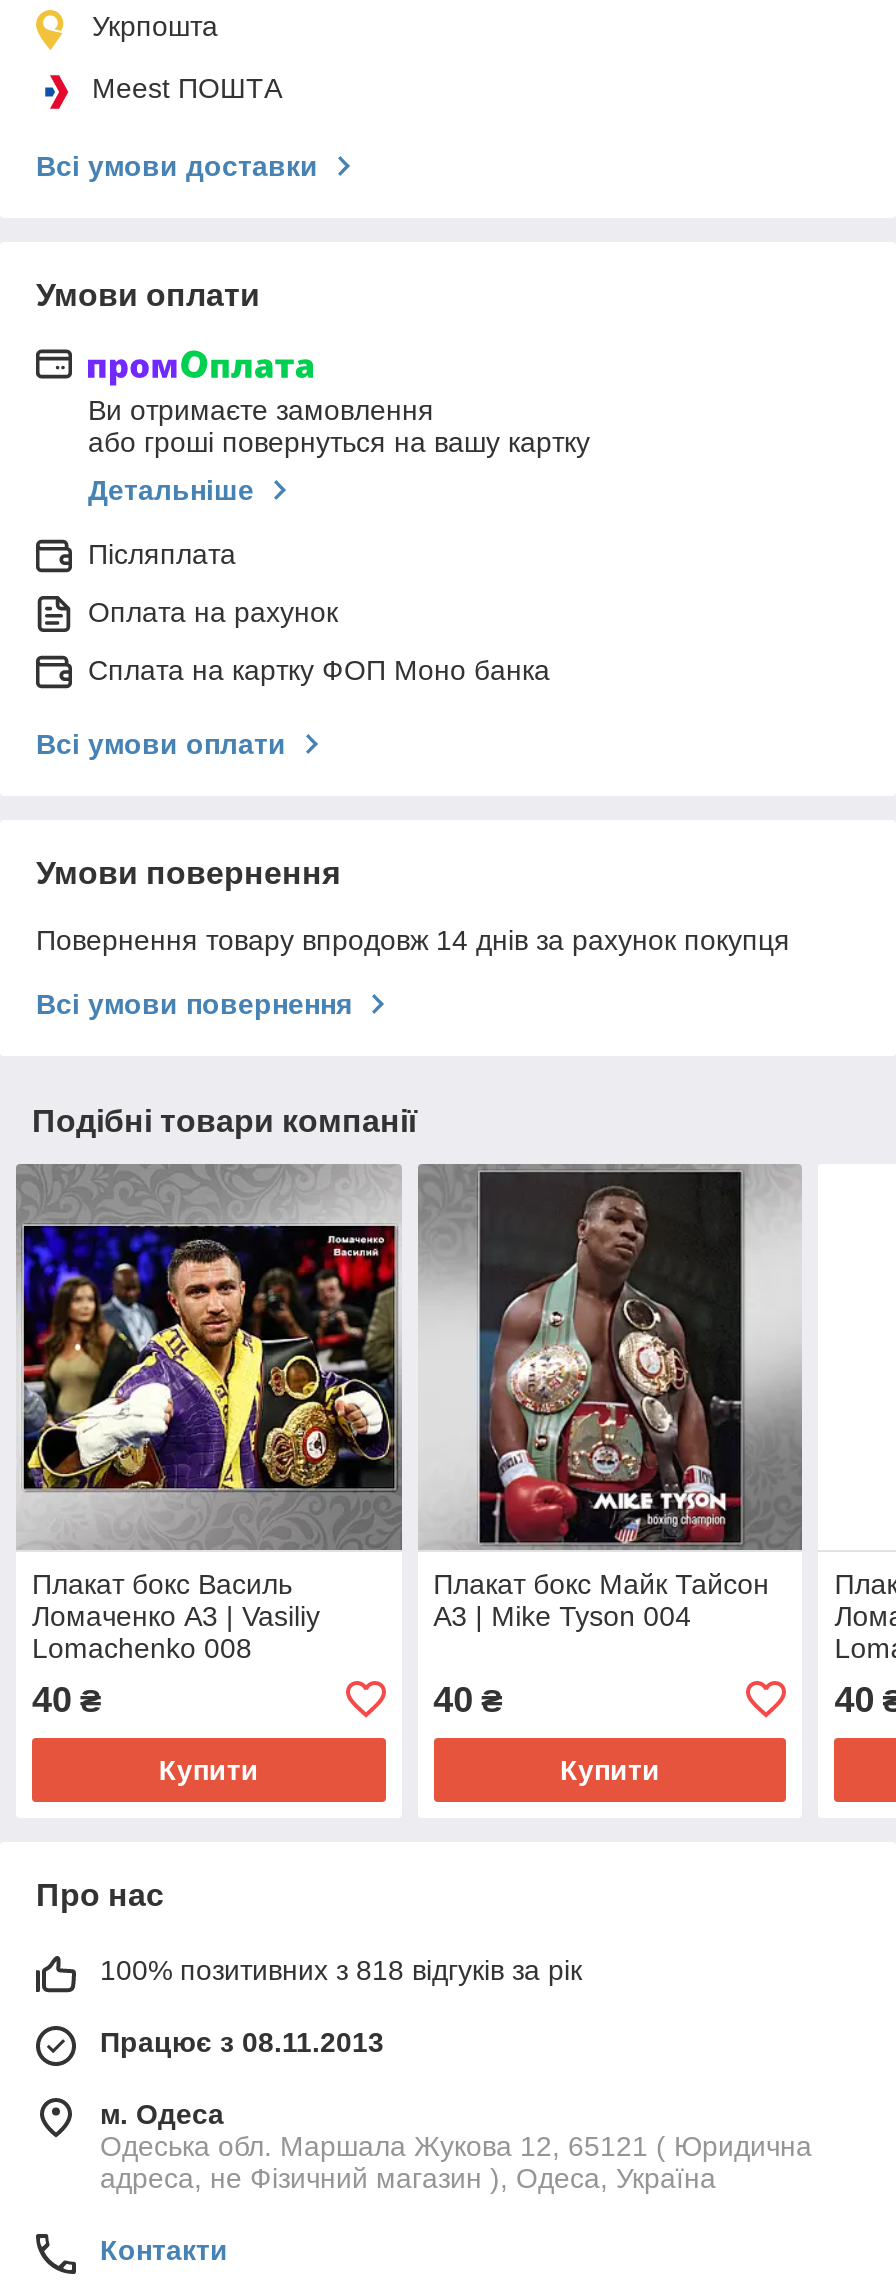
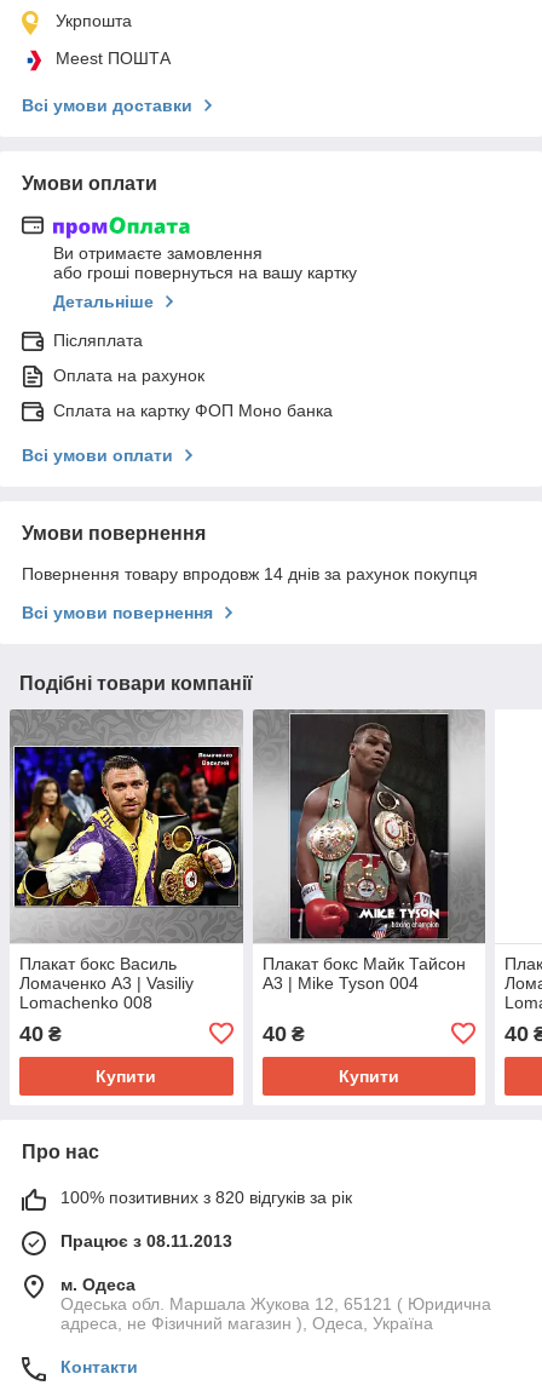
- 100% позитивних з 818 відгуків за рік
+ 100% позитивних з 820 відгуків за рік
